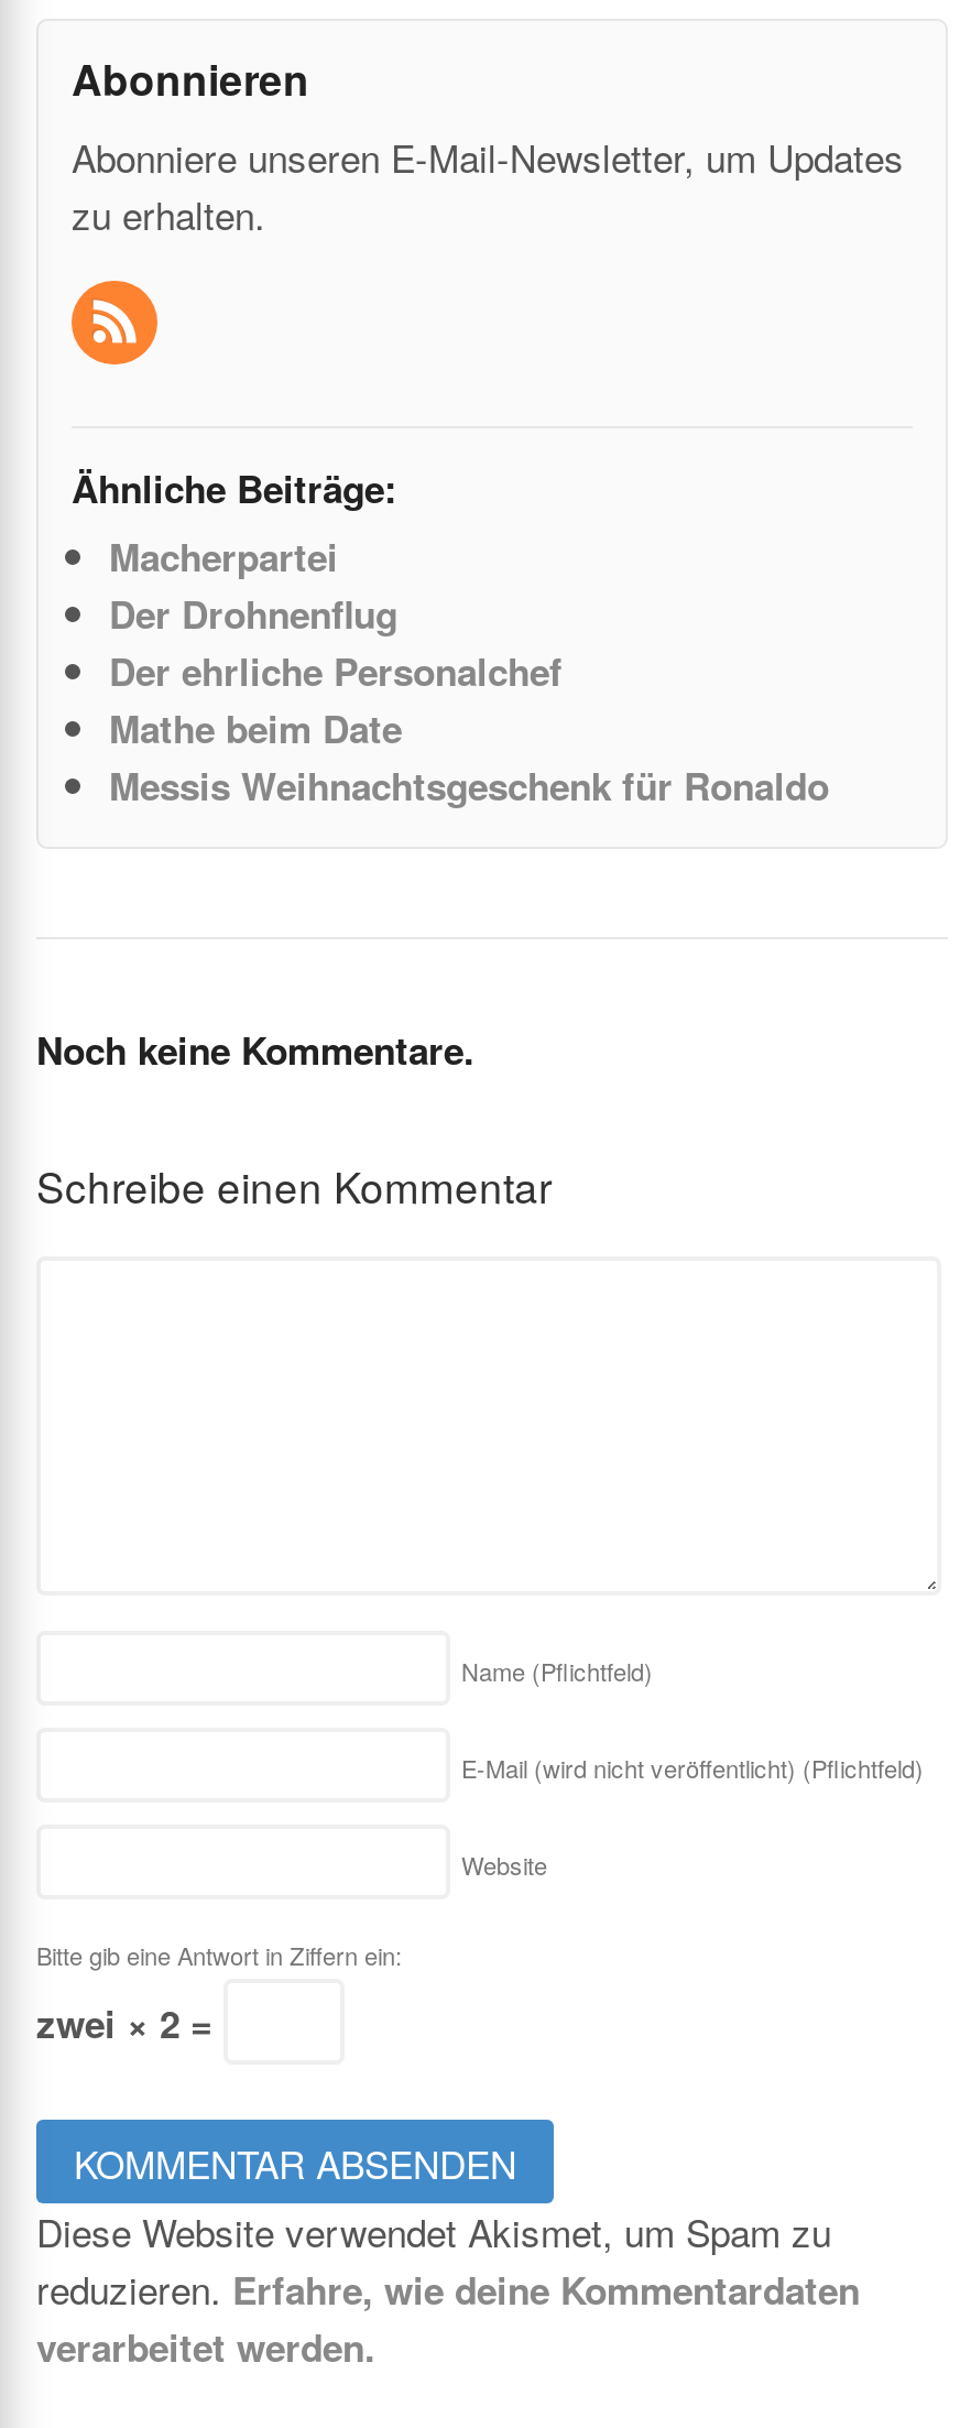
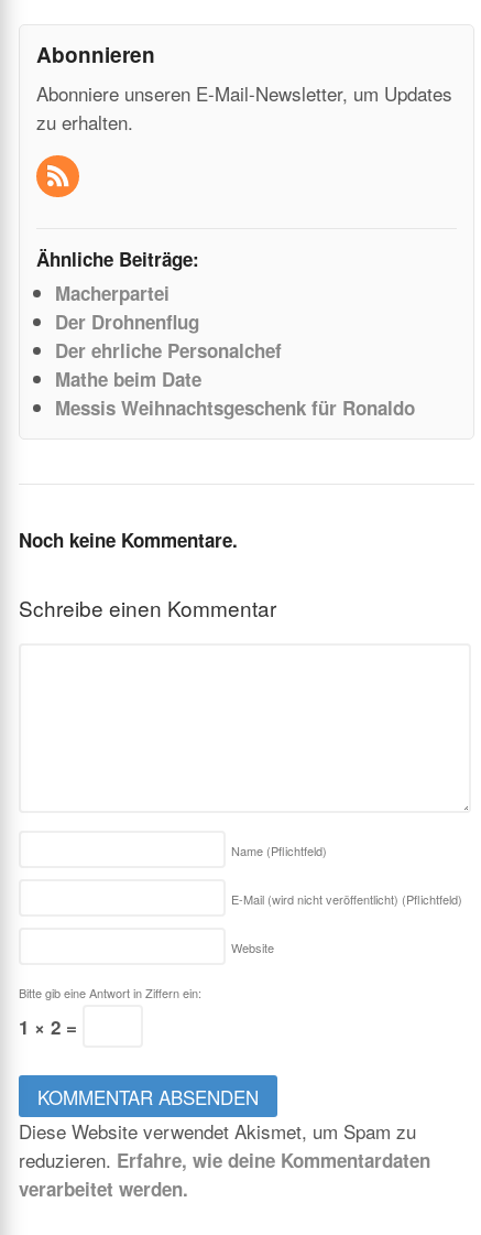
- zwei × 2 =
+ 1 × 2 =
